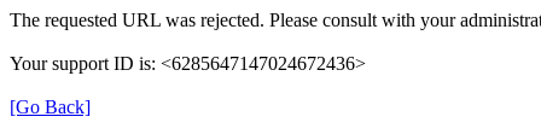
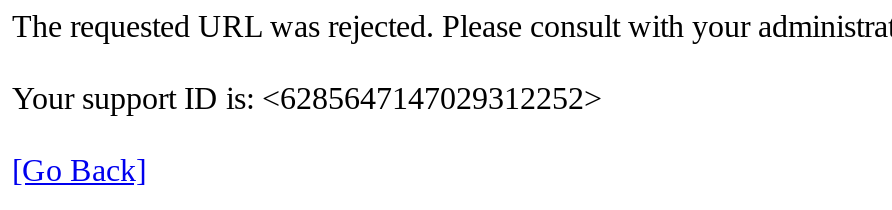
- Your support ID is: <6285647147024672436>
+ Your support ID is: <6285647147029312252>
